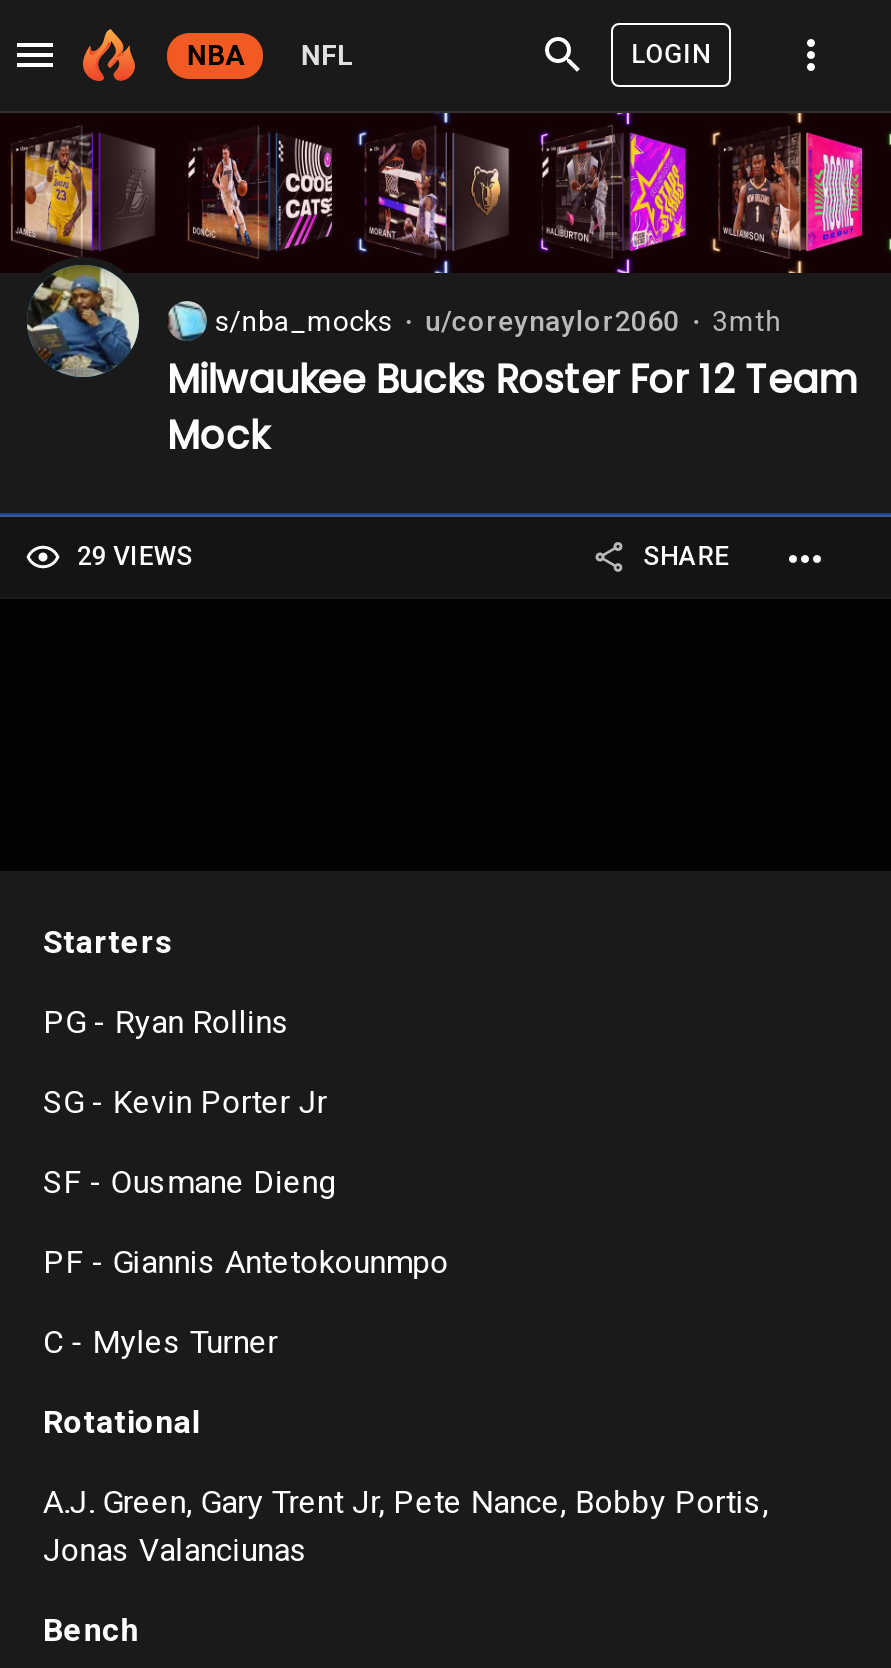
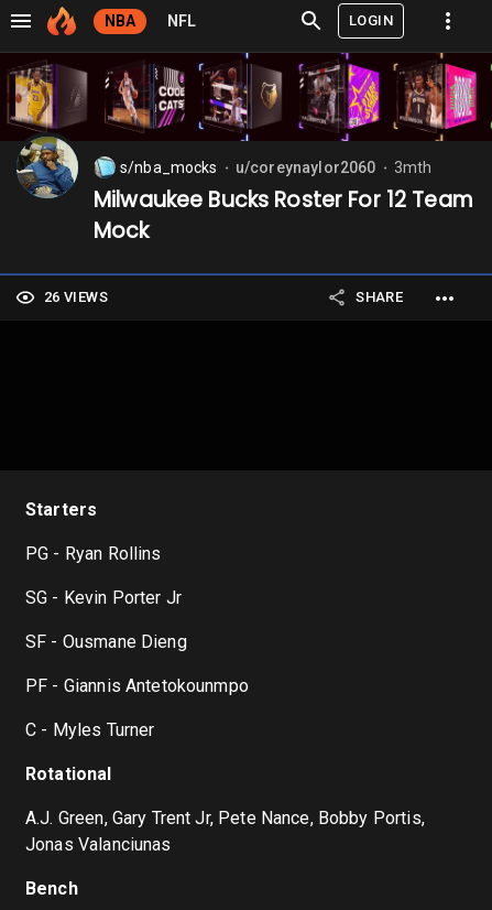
- 29 VIEWS
+ 26 VIEWS
